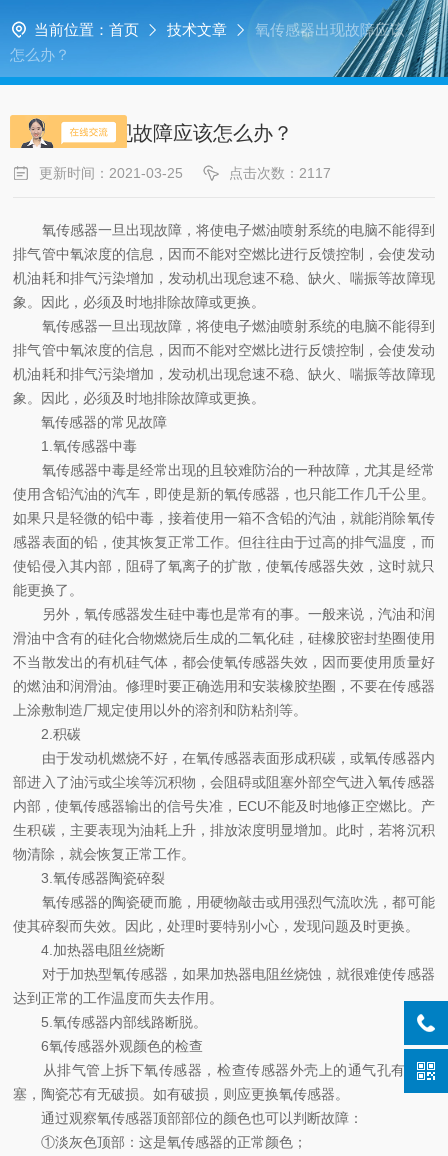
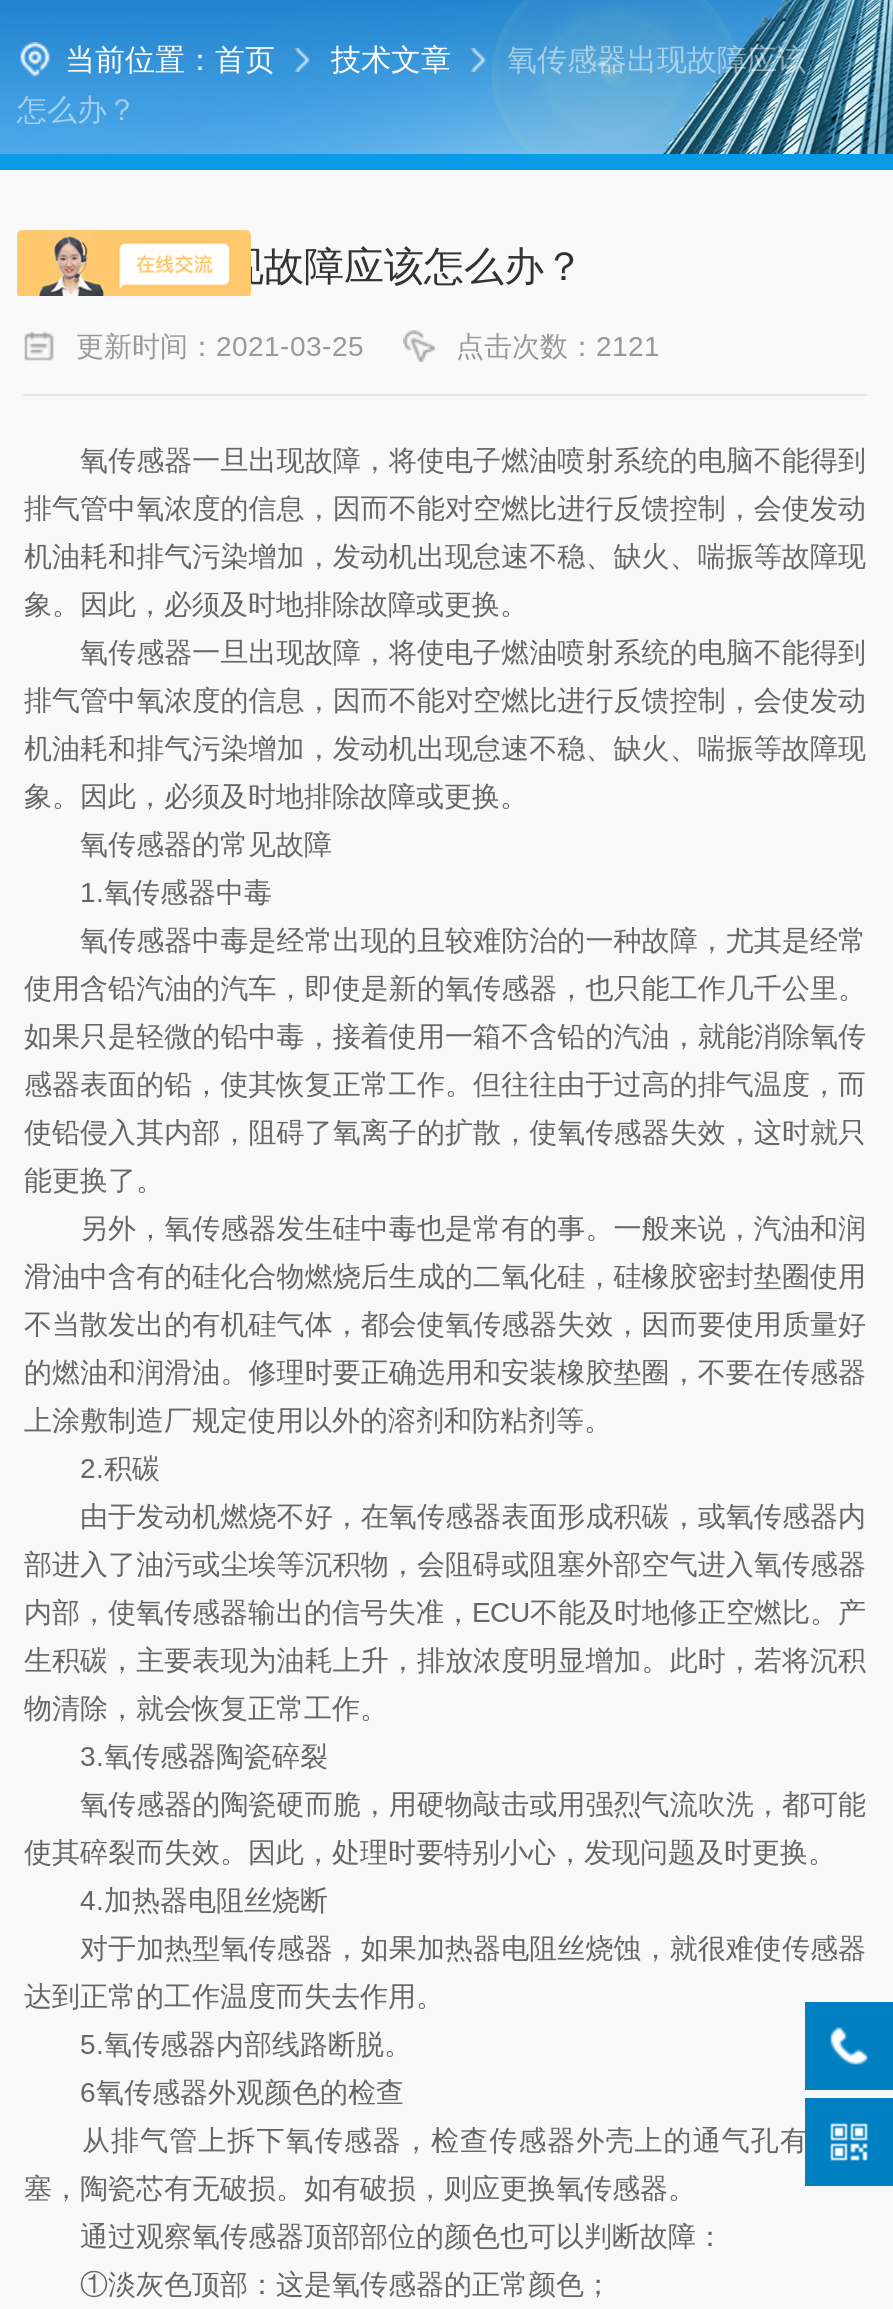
- 点击次数：2117
+ 点击次数：2121
